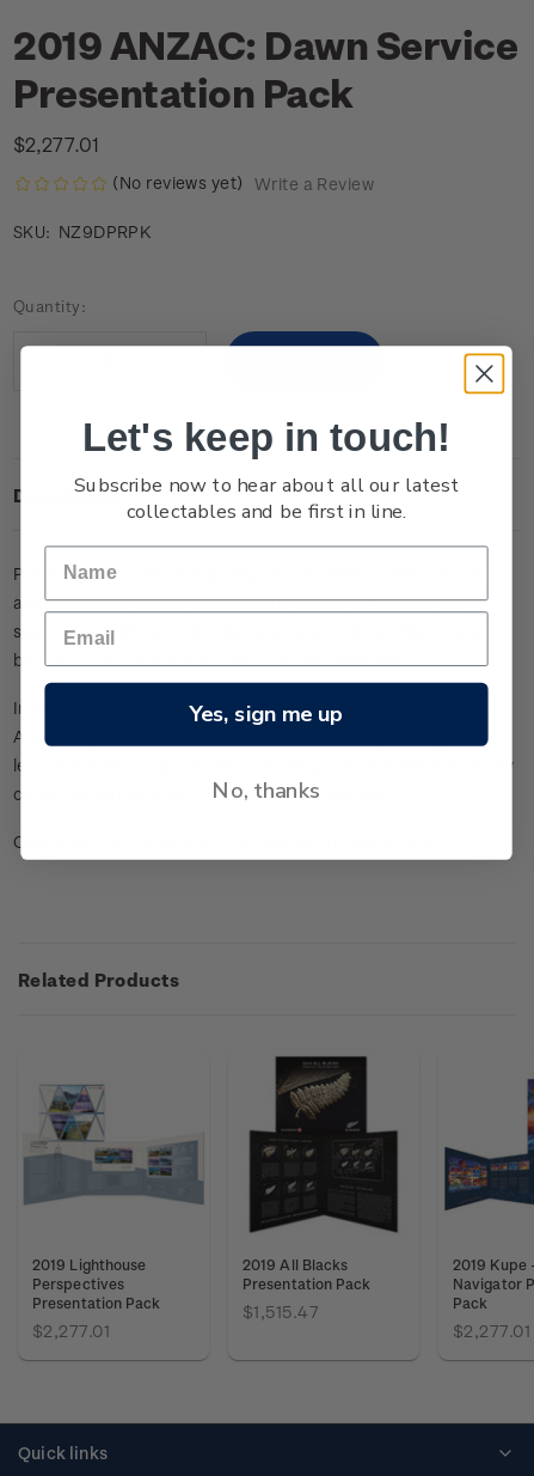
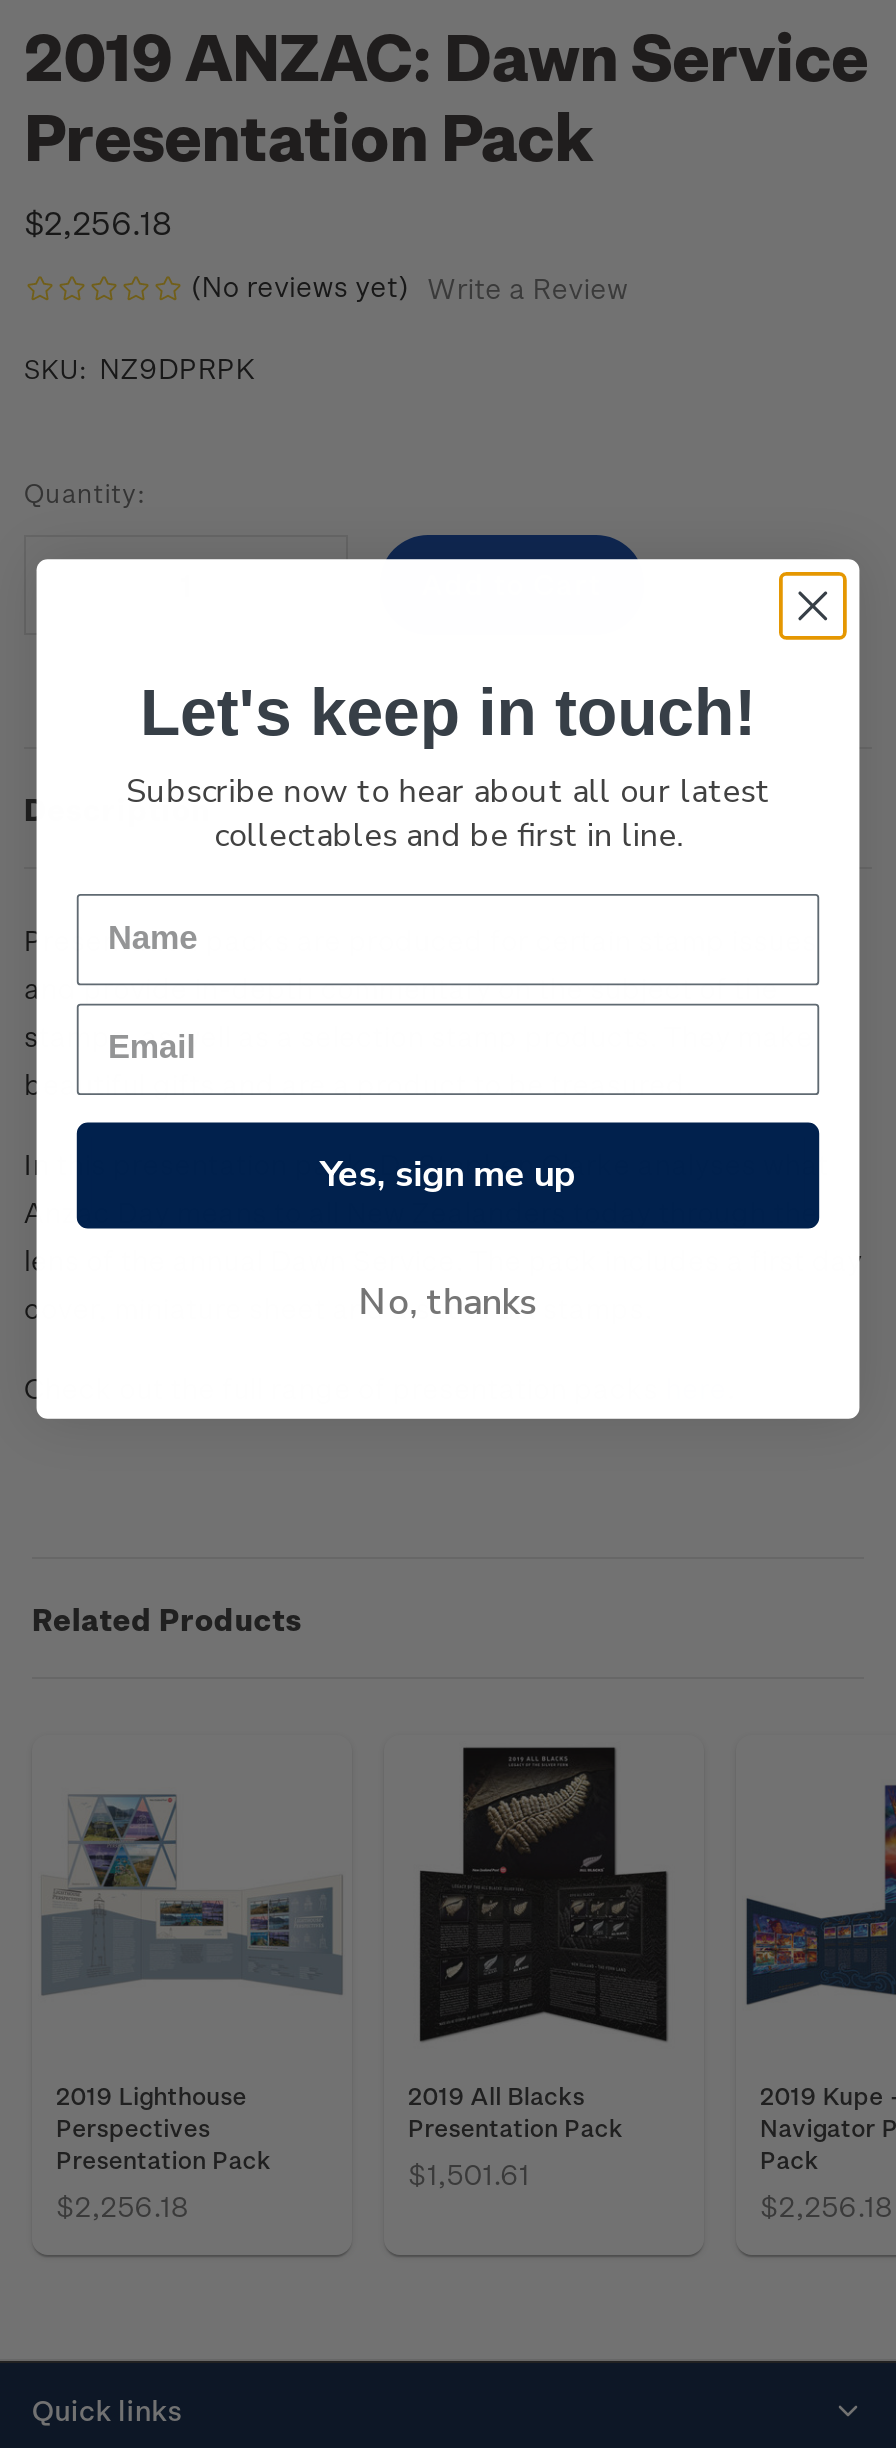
- $2,277.01
+ $2,256.18

- $1,515.47
+ $1,501.61

- $2,277.01
+ $2,256.18

- $2,277.01
+ $2,256.18
